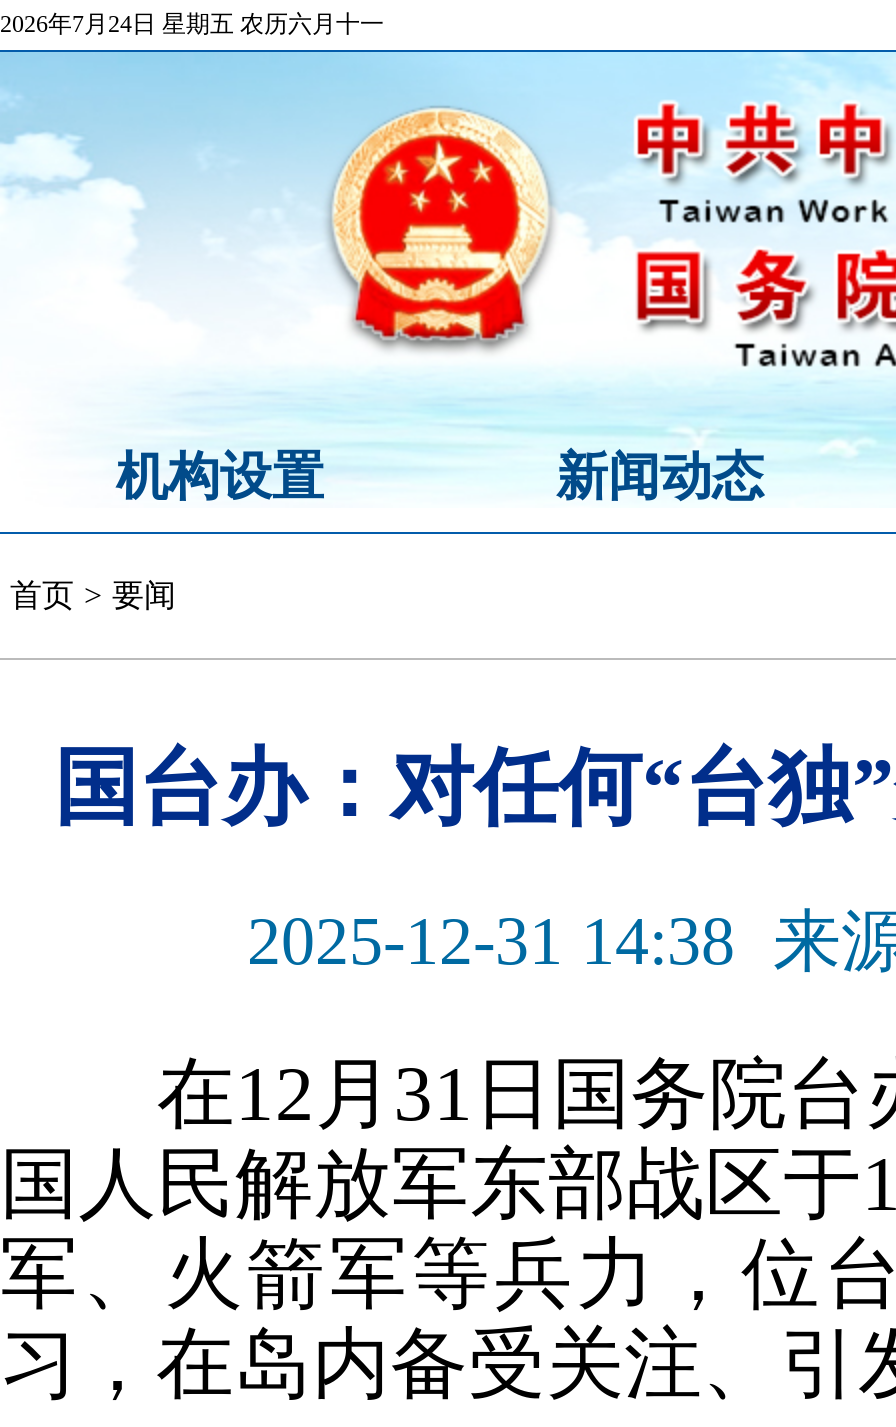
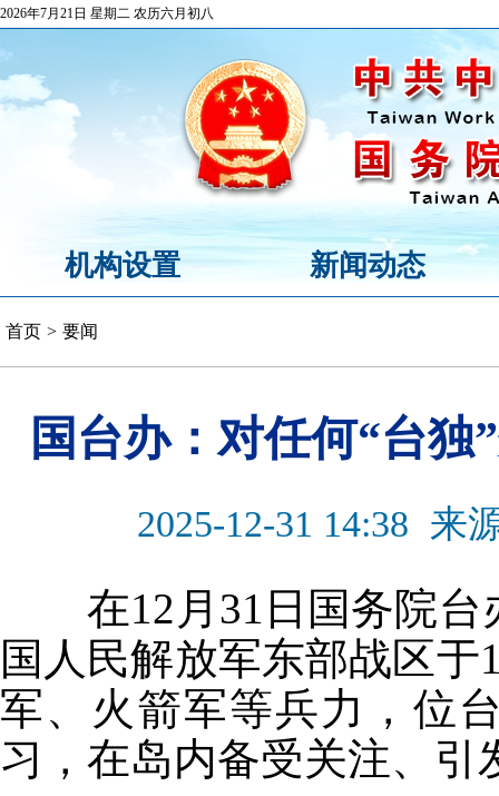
- 2026年7月24日 星期五 农历六月十一
+ 2026年7月21日 星期二 农历六月初八
